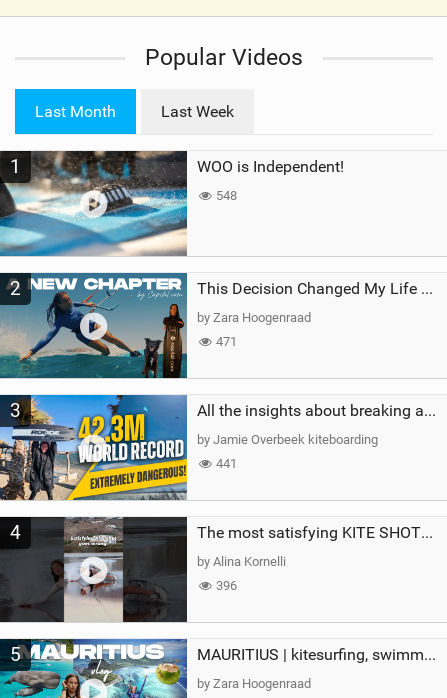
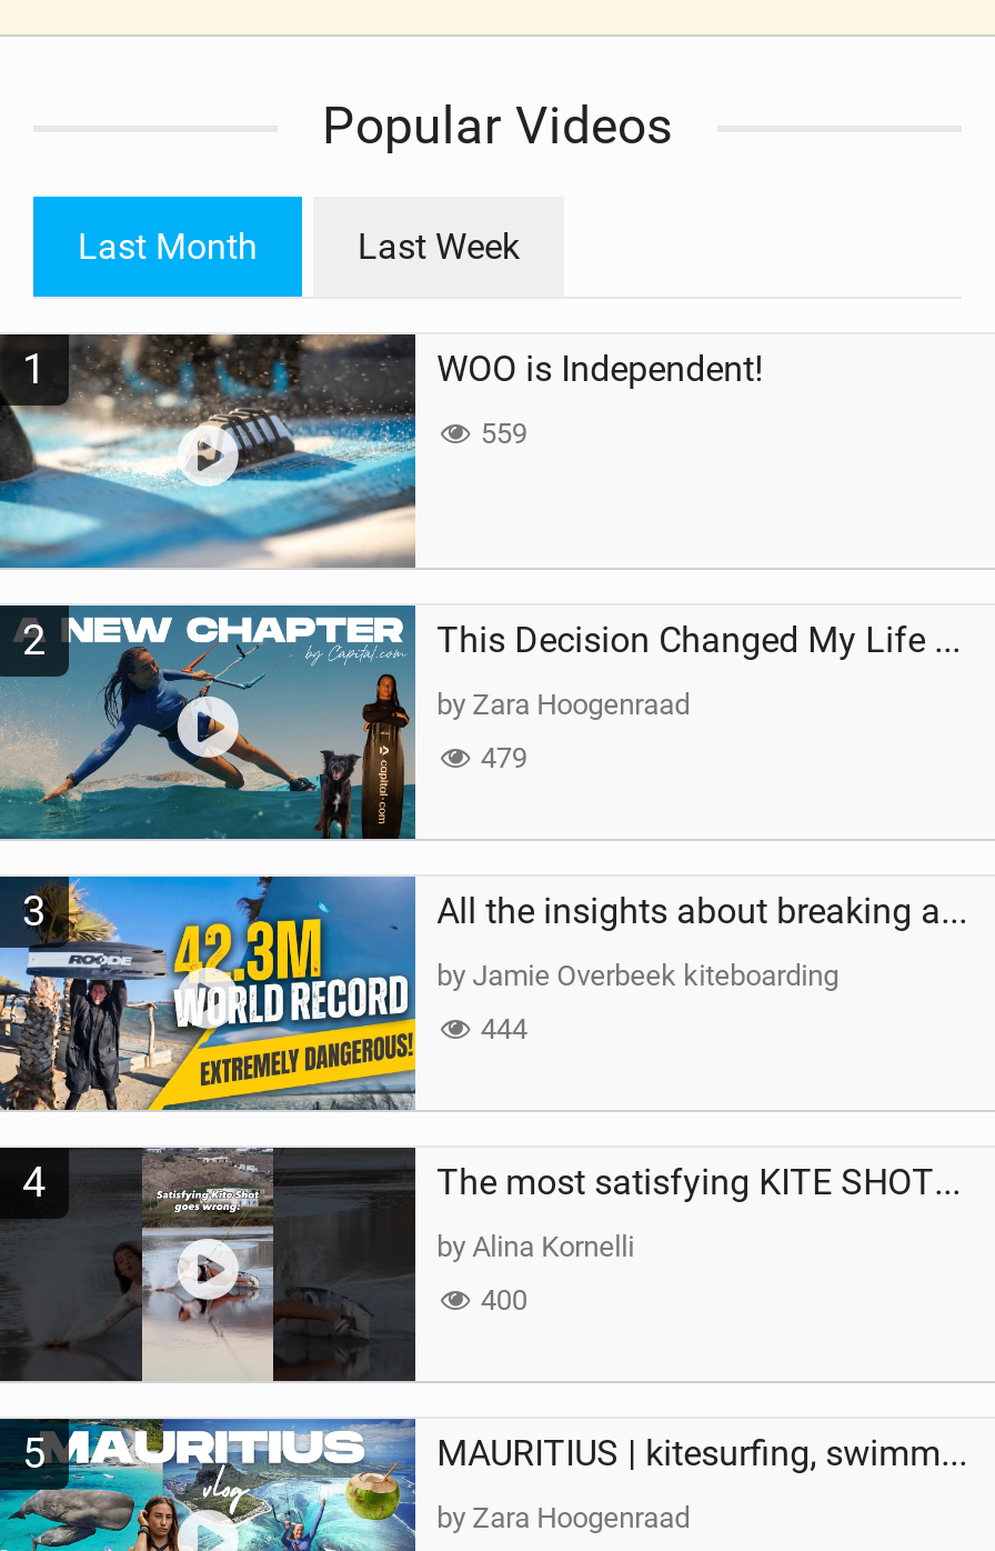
- 548
+ 559

- 471
+ 479

- 441
+ 444

- 396
+ 400
